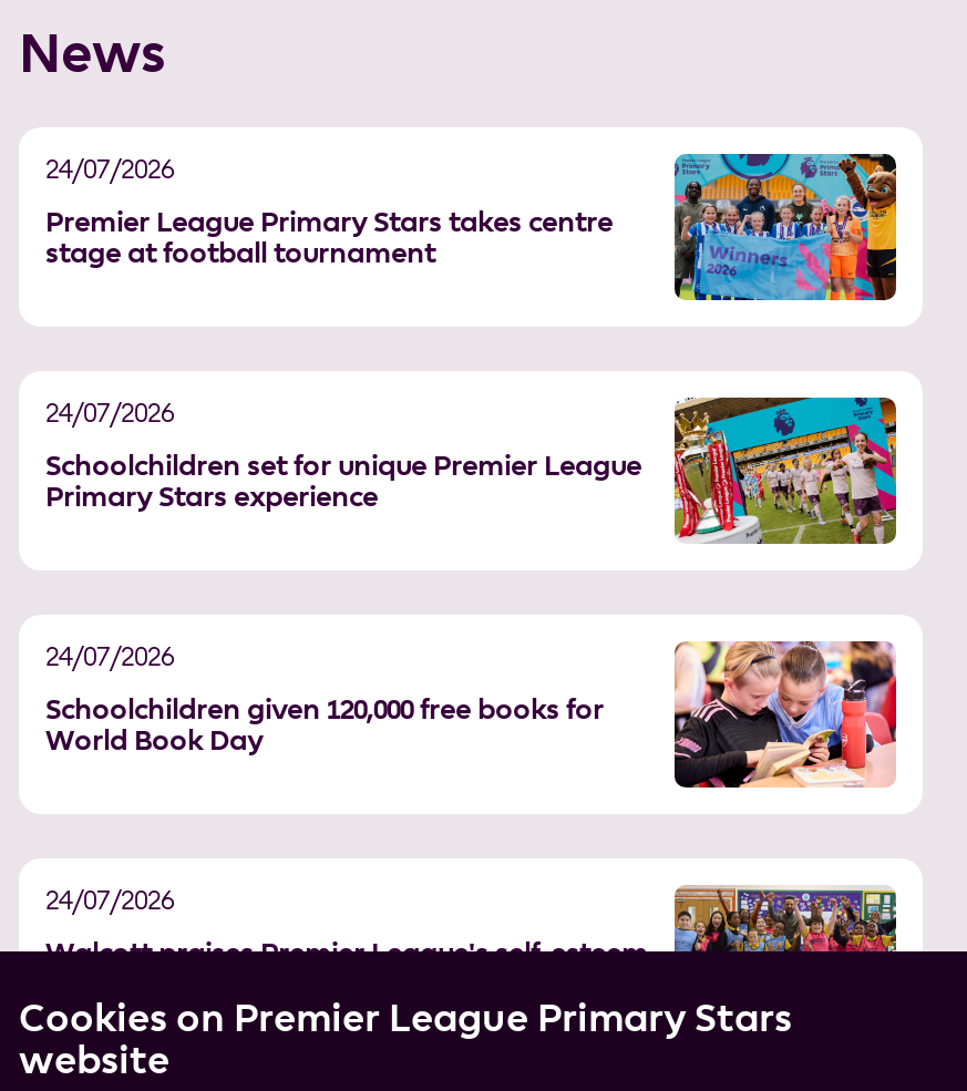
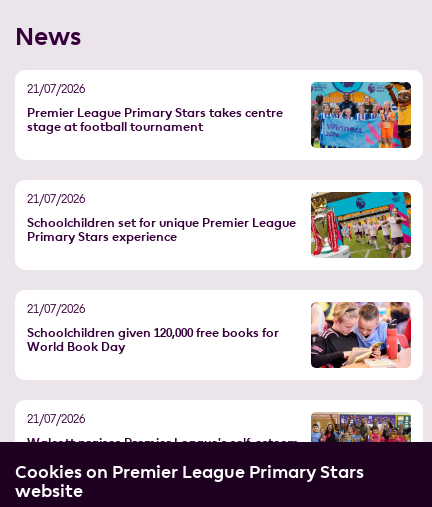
- 24/07/2026
+ 21/07/2026

- 24/07/2026
+ 21/07/2026

- 24/07/2026
+ 21/07/2026

- 24/07/2026
+ 21/07/2026
